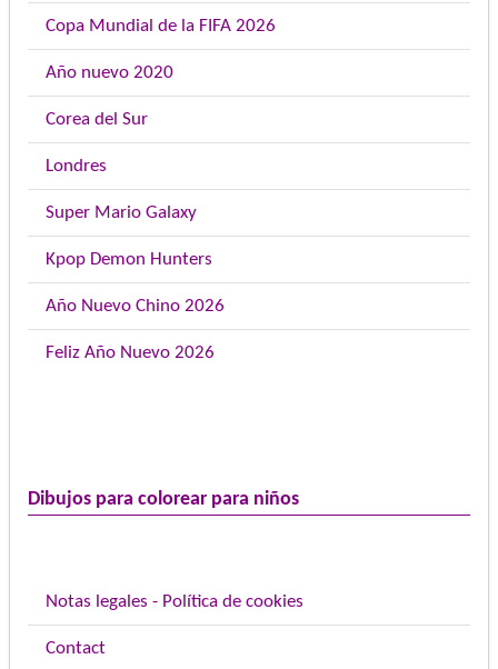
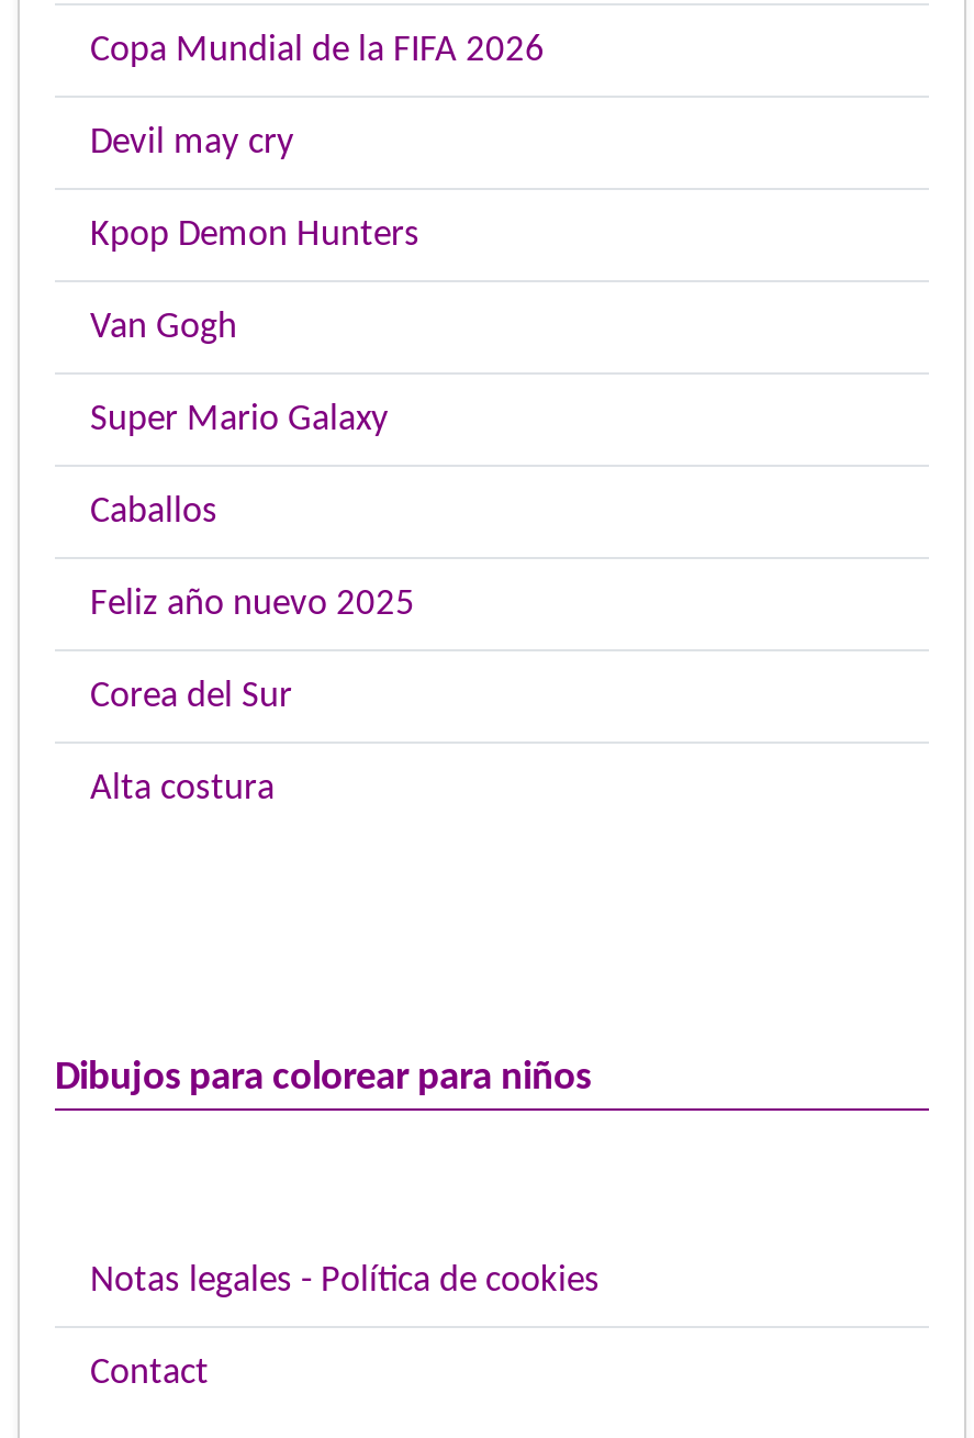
- Año nuevo 2020
+ Devil may cry
+ Van Gogh
+ Caballos
+ Feliz año nuevo 2025

moved down: Corea del Sur

- Londres
- Año Nuevo Chino 2026
- Feliz Año Nuevo 2026
+ Alta costura

moved up: Super Mario Galaxy | Kpop Demon Hunters
